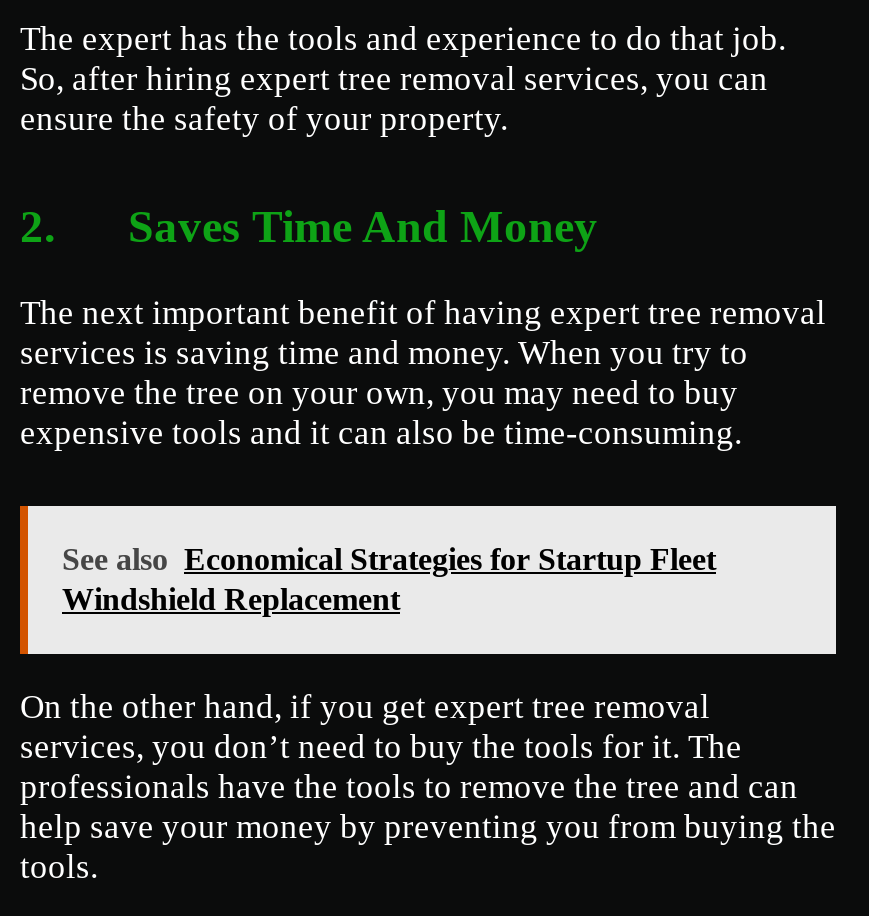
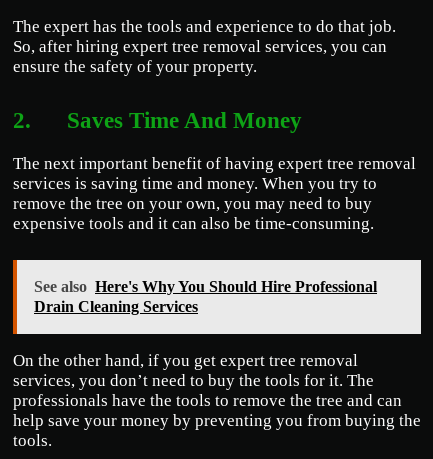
- See also Economical Strategies for Startup Fleet
- Windshield Replacement
+ See also Here's Why You Should Hire Professional
+ Drain Cleaning Services
